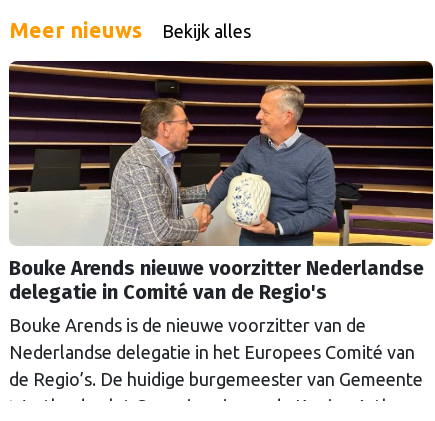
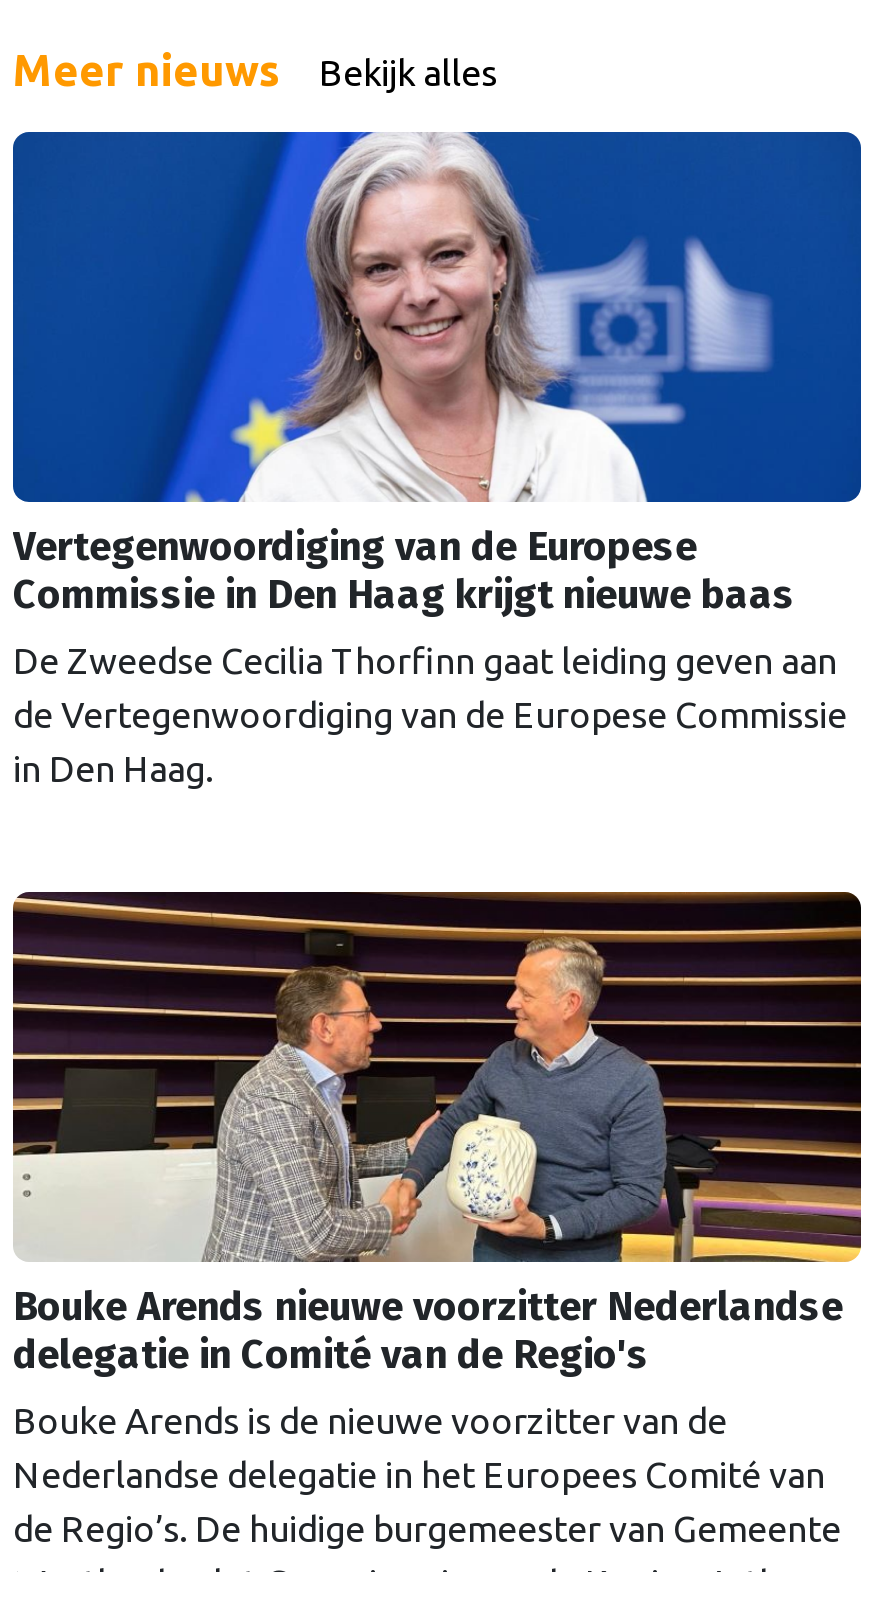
+ [image]
+ Vertegenwoordiging van de Europese
+ Commissie in Den Haag krijgt nieuwe baas
+ De Zweedse Cecilia Thorfinn gaat leiding geven aan
+ de Vertegenwoordiging van de Europese Commissie
+ in Den Haag.
